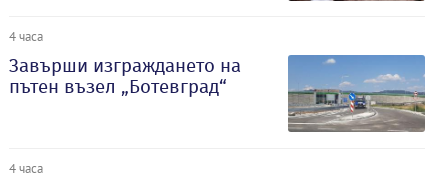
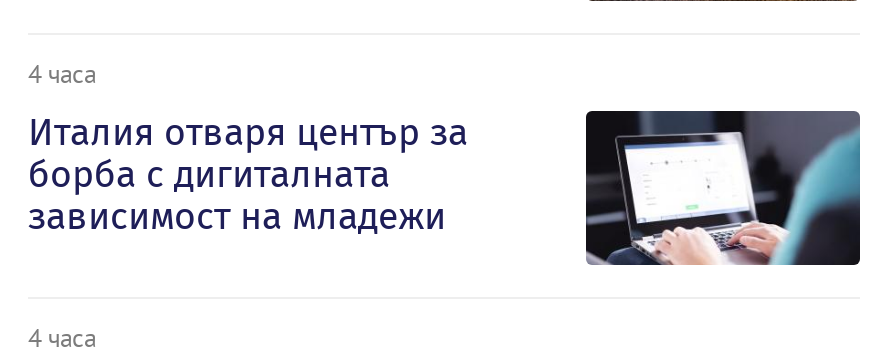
- Завърши изграждането на
- пътен възел „Ботевград“
+ Италия отваря център за
+ борба с дигиталната
+ зависимост на младежи

- [image]
+ [image]
